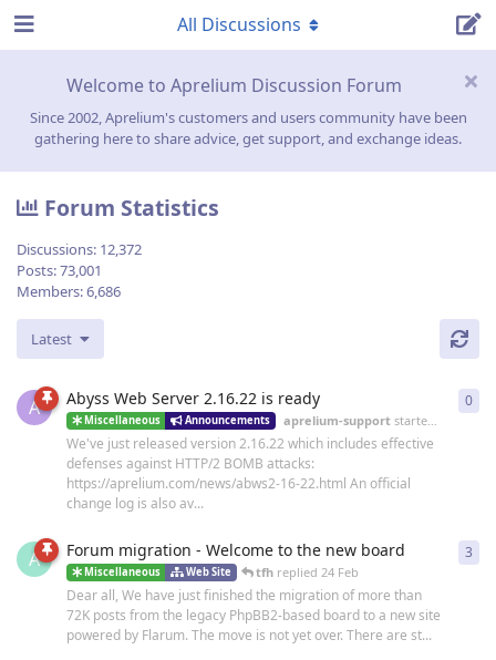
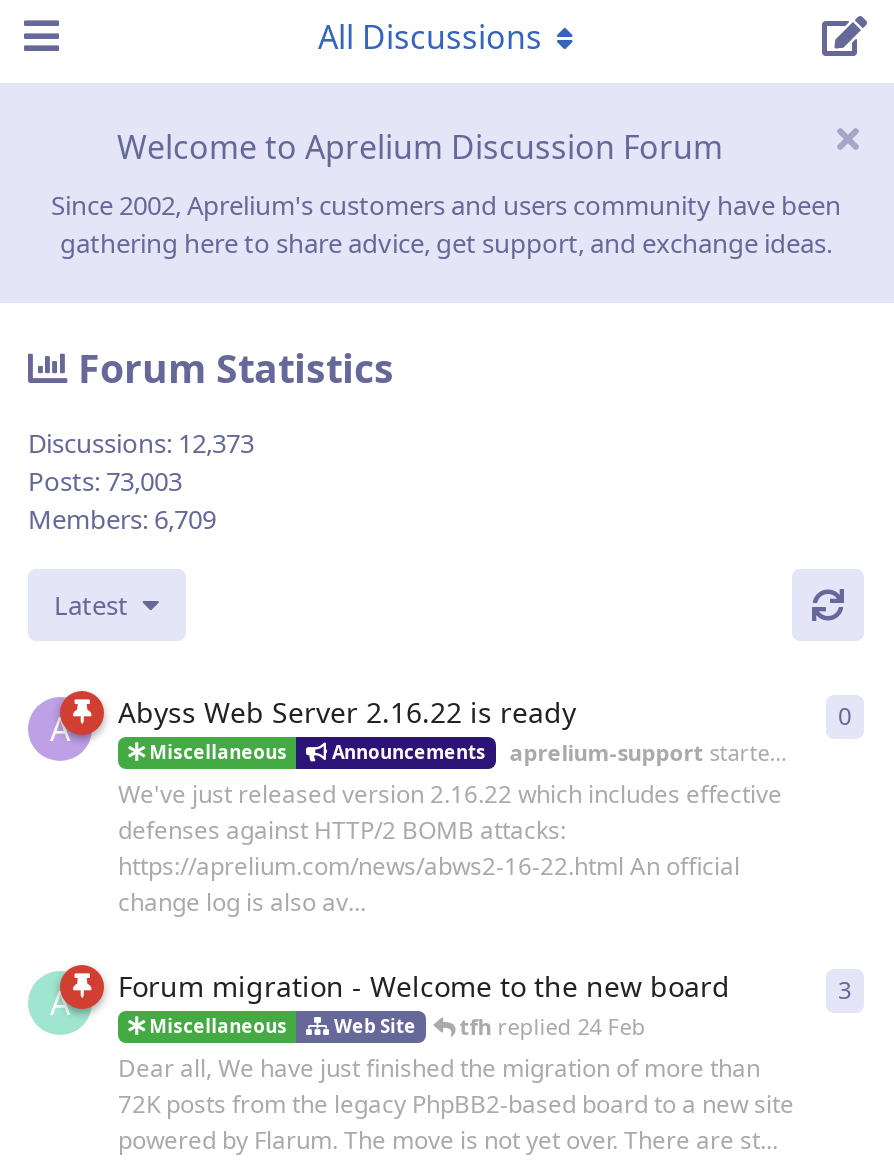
- Discussions: 12,372
+ Discussions: 12,373

- Posts: 73,001
+ Posts: 73,003

- Members: 6,686
+ Members: 6,709
